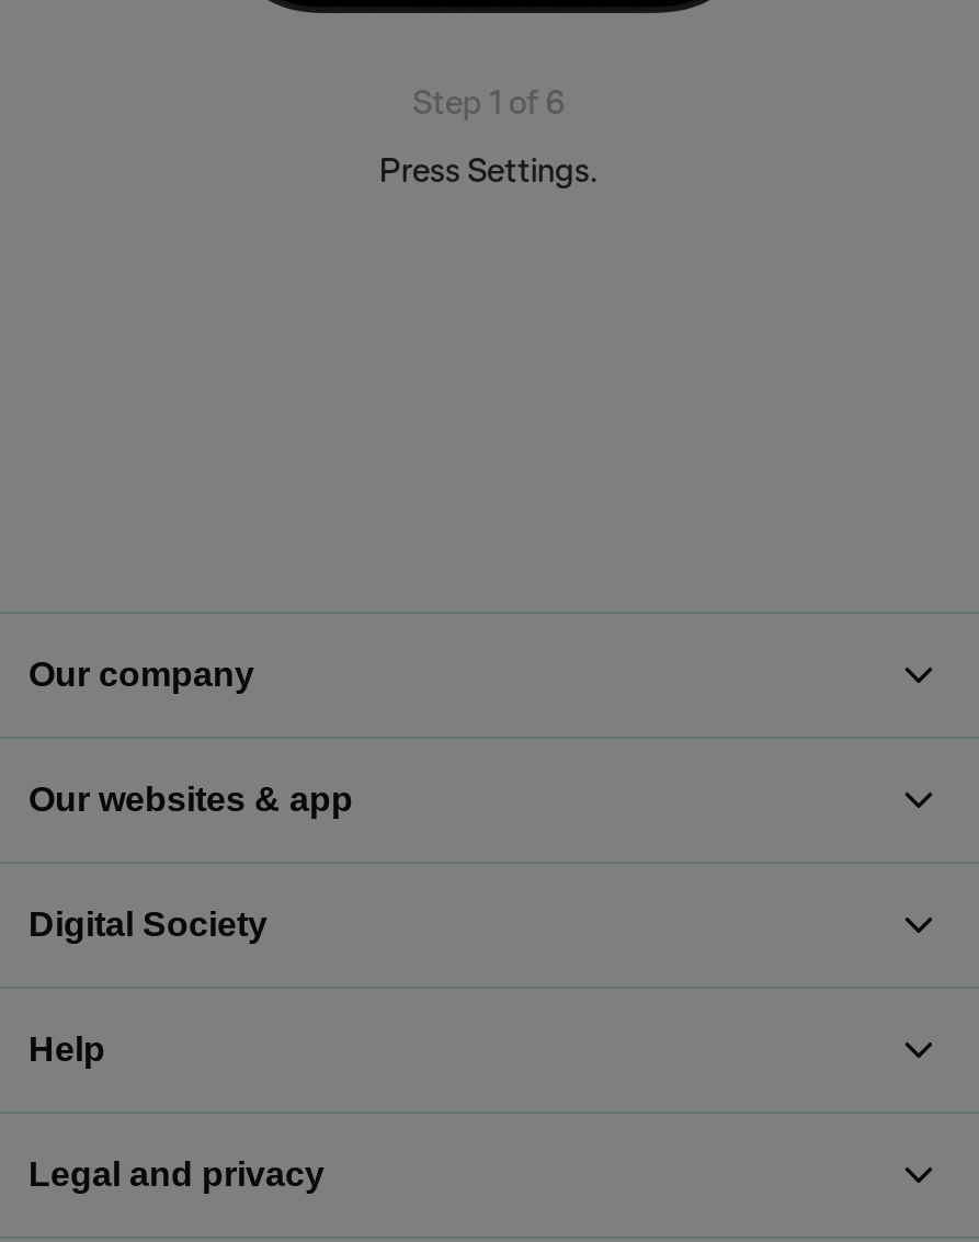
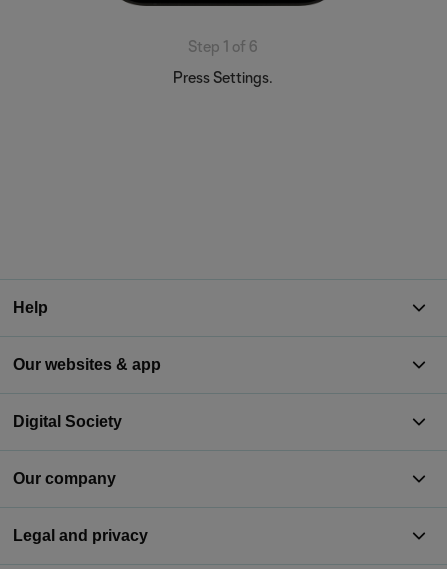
moved down: Our company

moved up: Help
